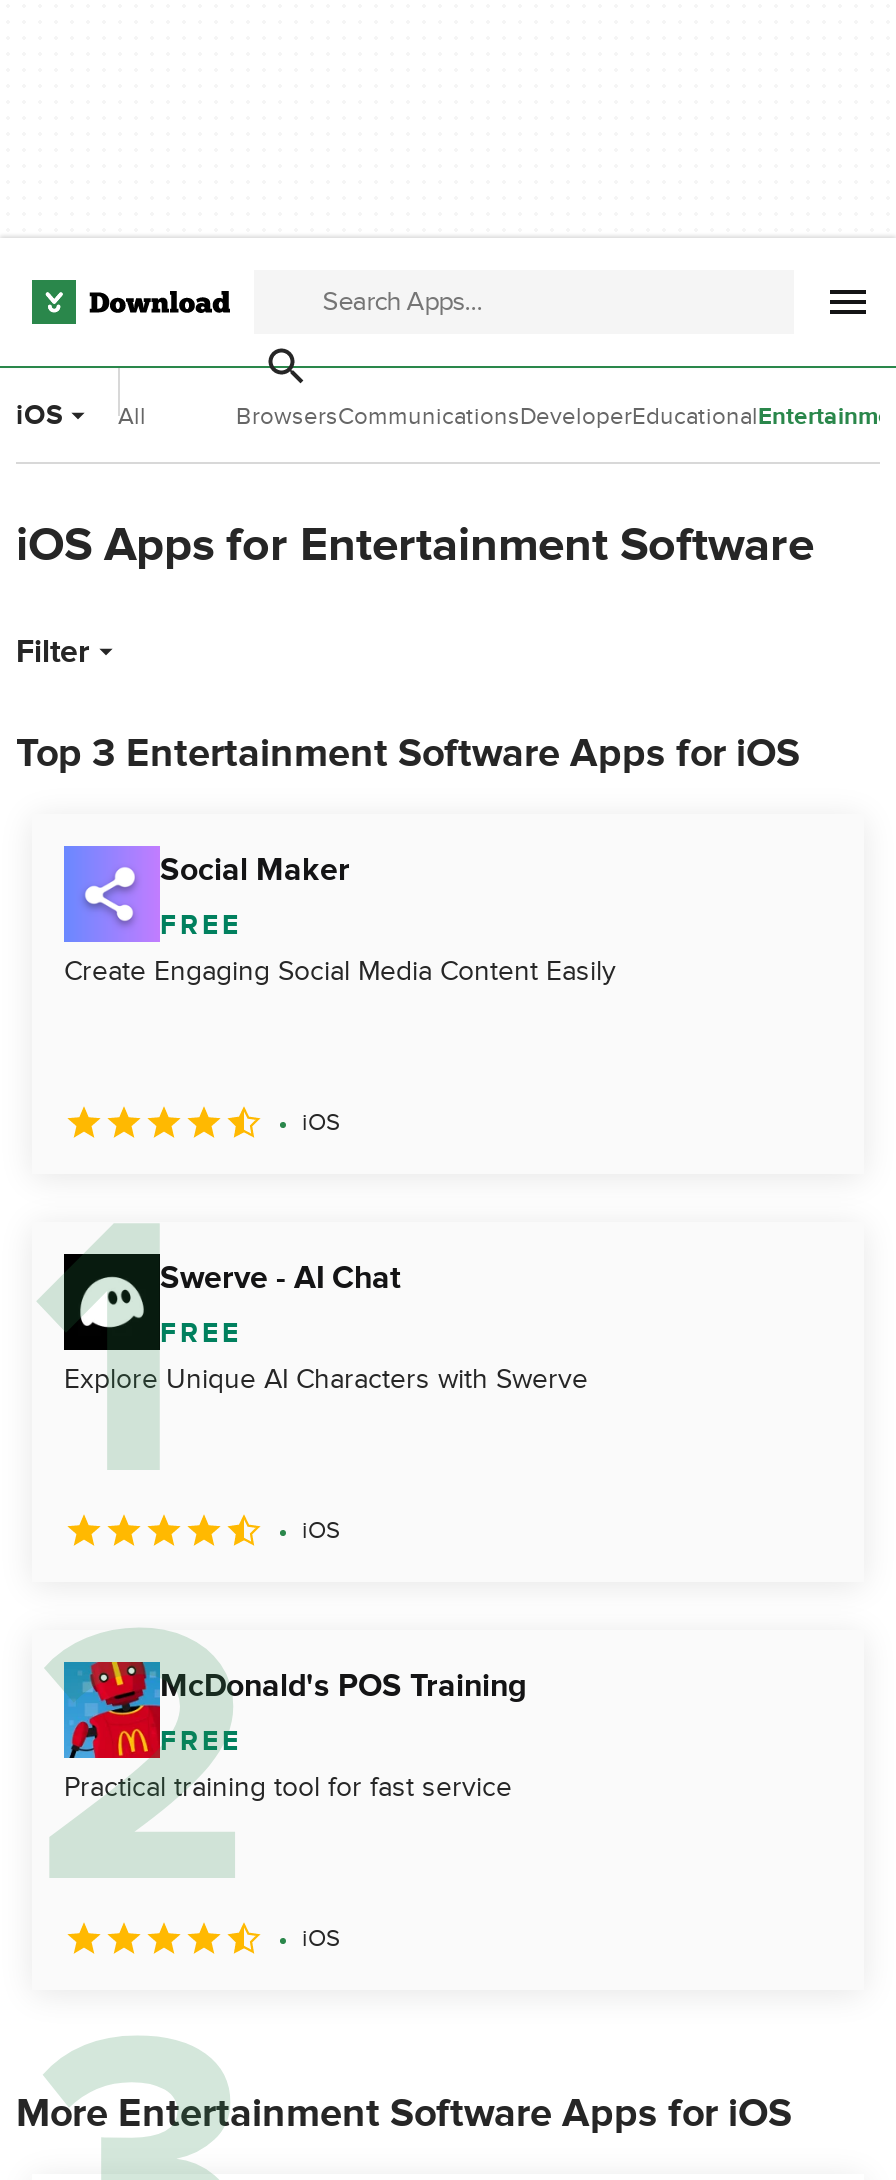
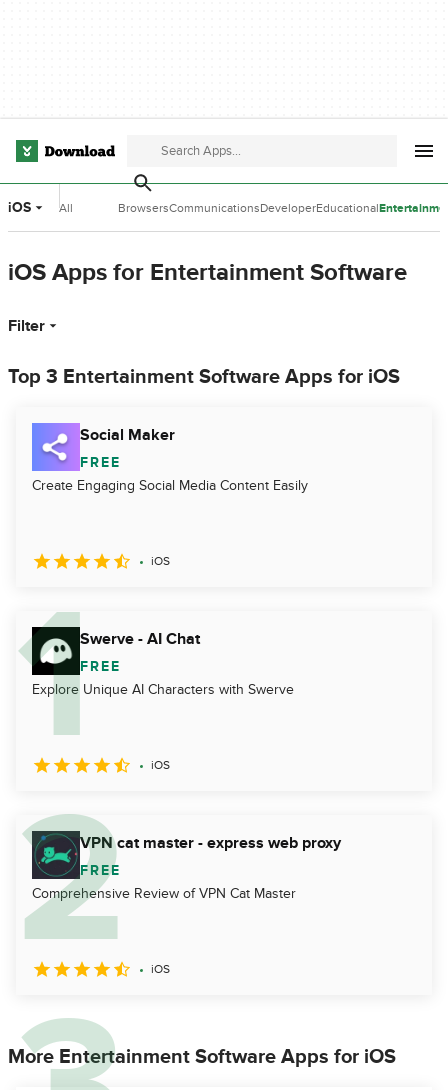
- [image]
- McDonald's POS Training
+ [image]
+ VPN cat master - express web proxy

- Practical training tool for fast service
+ Comprehensive Review of VPN Cat Master
